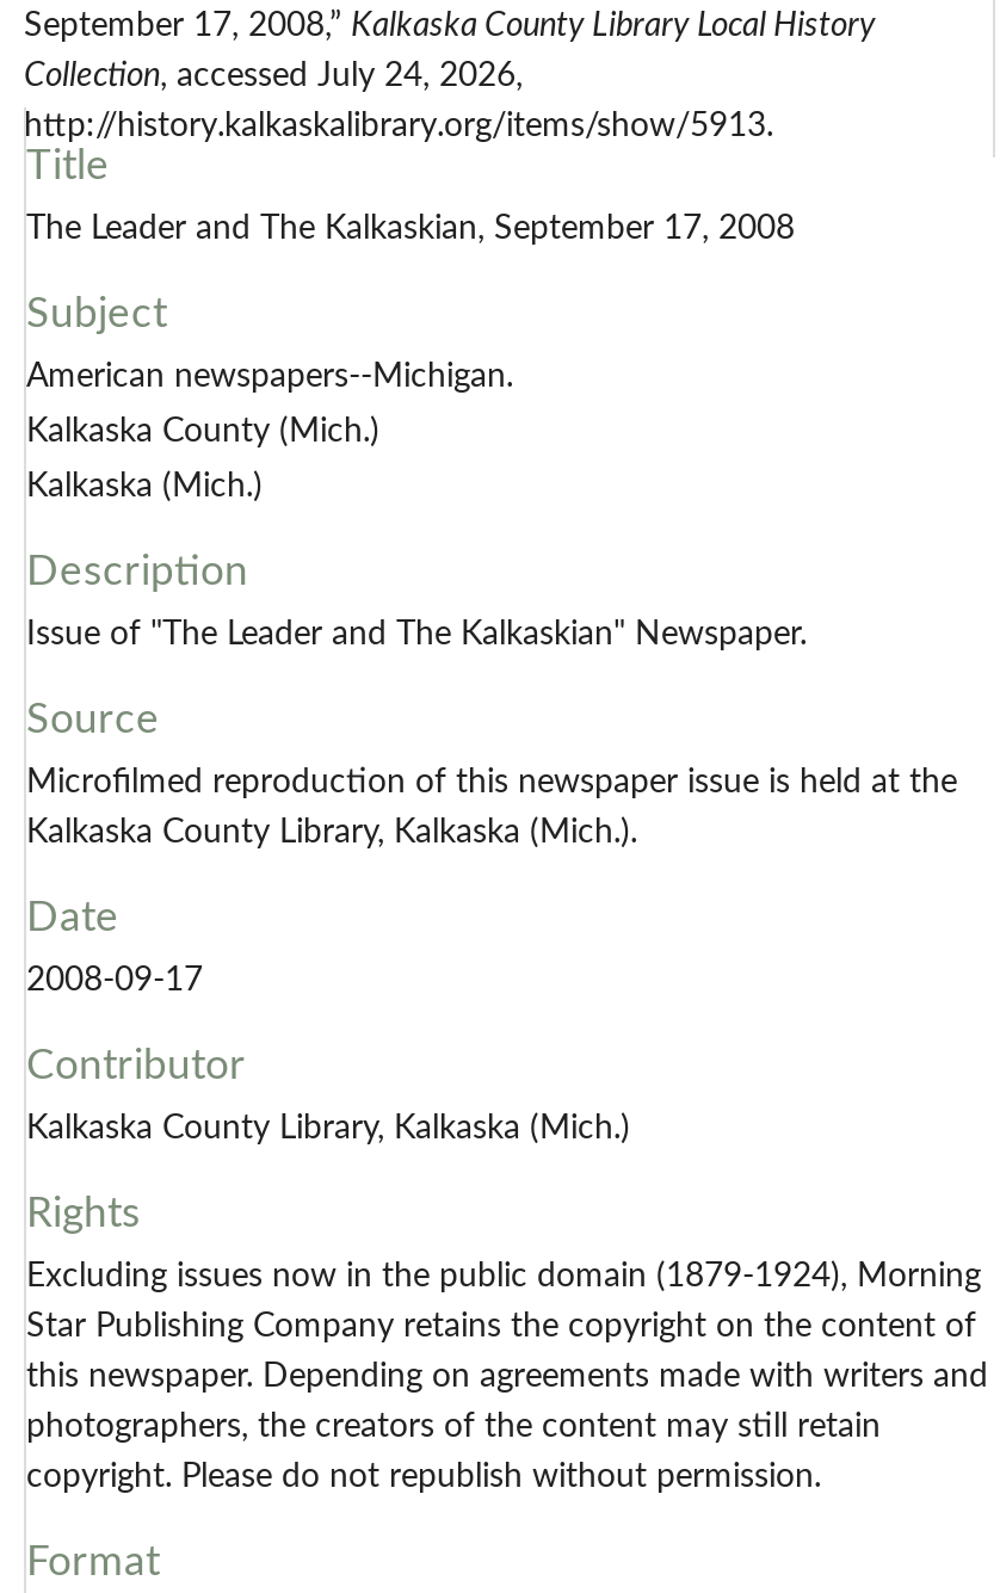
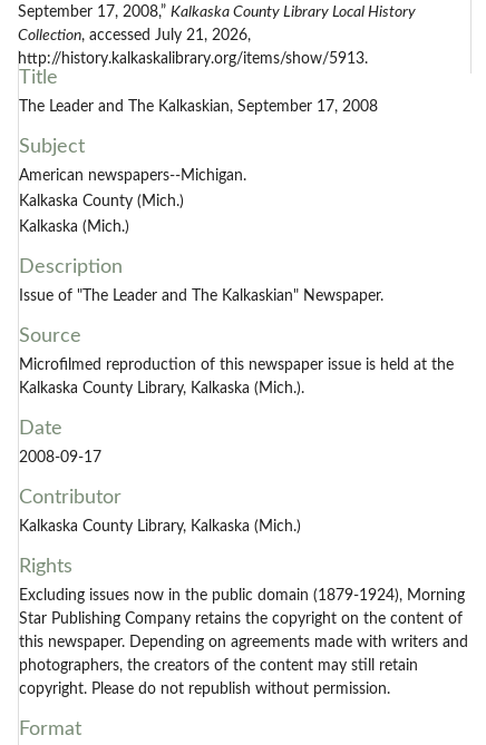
- Collection, accessed July 24, 2026,
+ Collection, accessed July 21, 2026,
